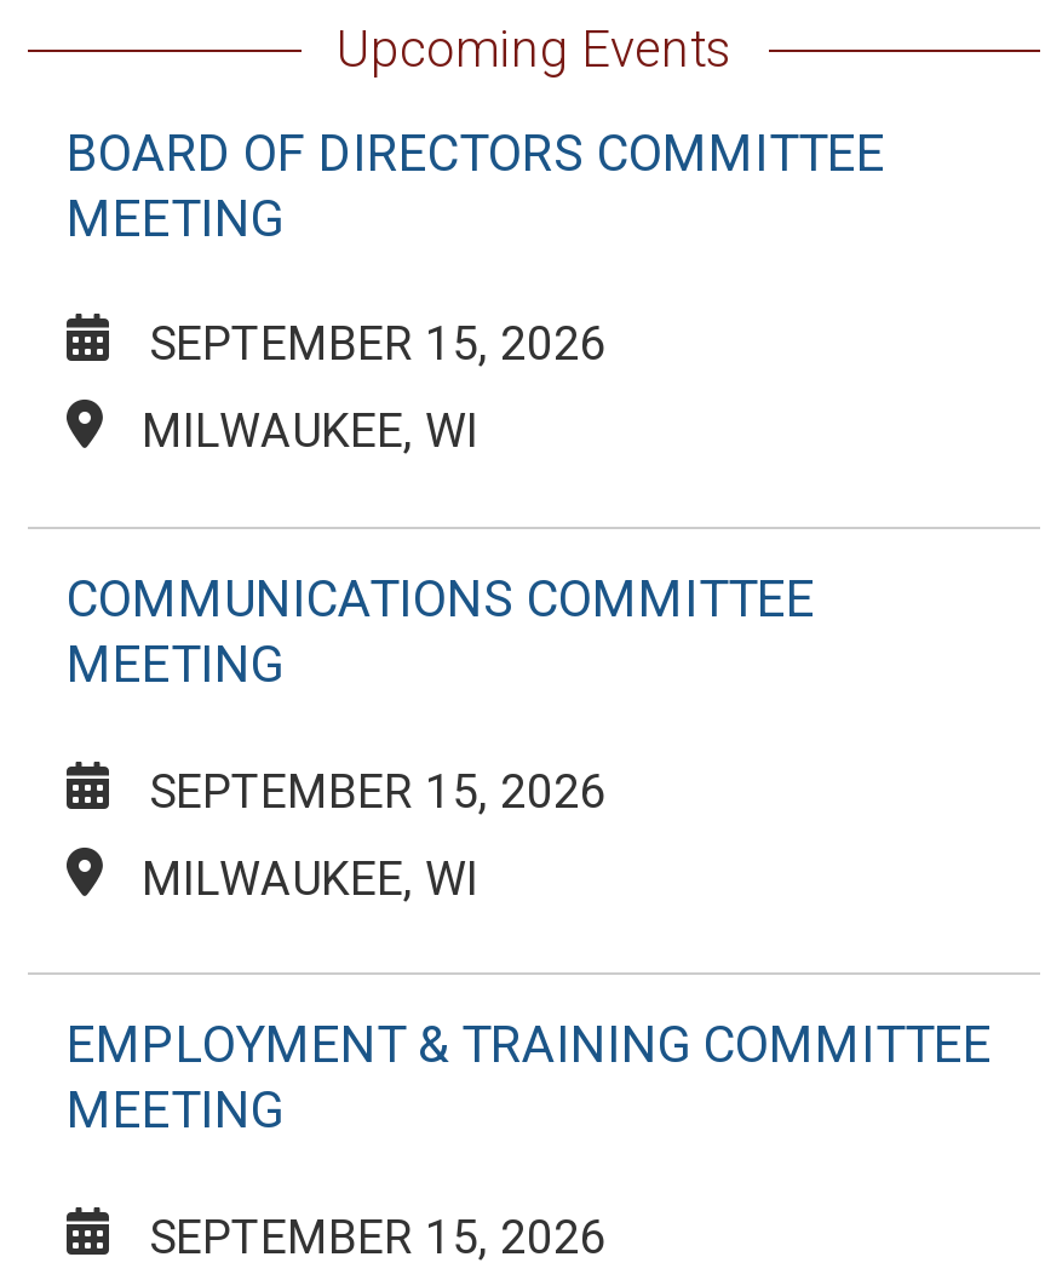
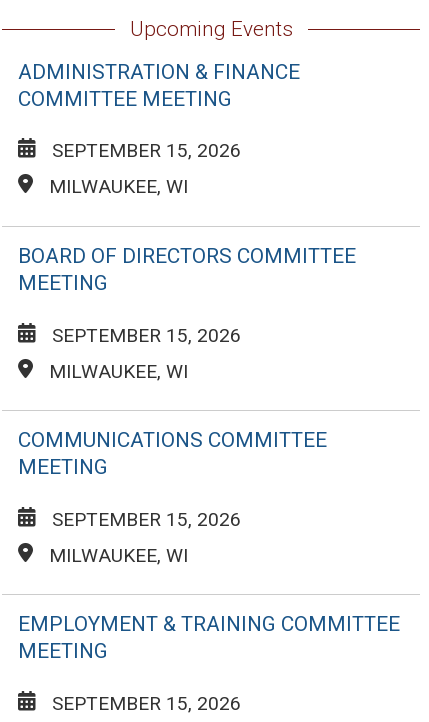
+ ADMINISTRATION & FINANCE
+ COMMITTEE MEETING
+ SEPTEMBER 15, 2026
+ MILWAUKEE, WI
